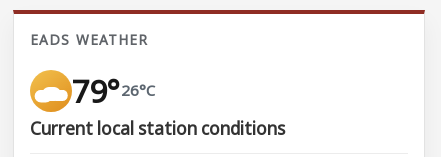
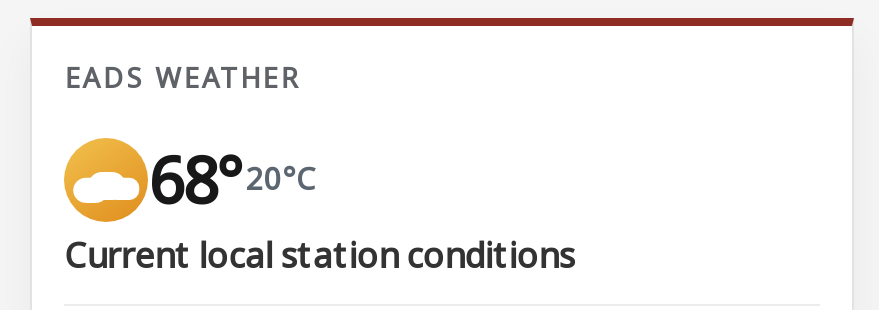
- 79° 26°C
+ 68° 20°C
